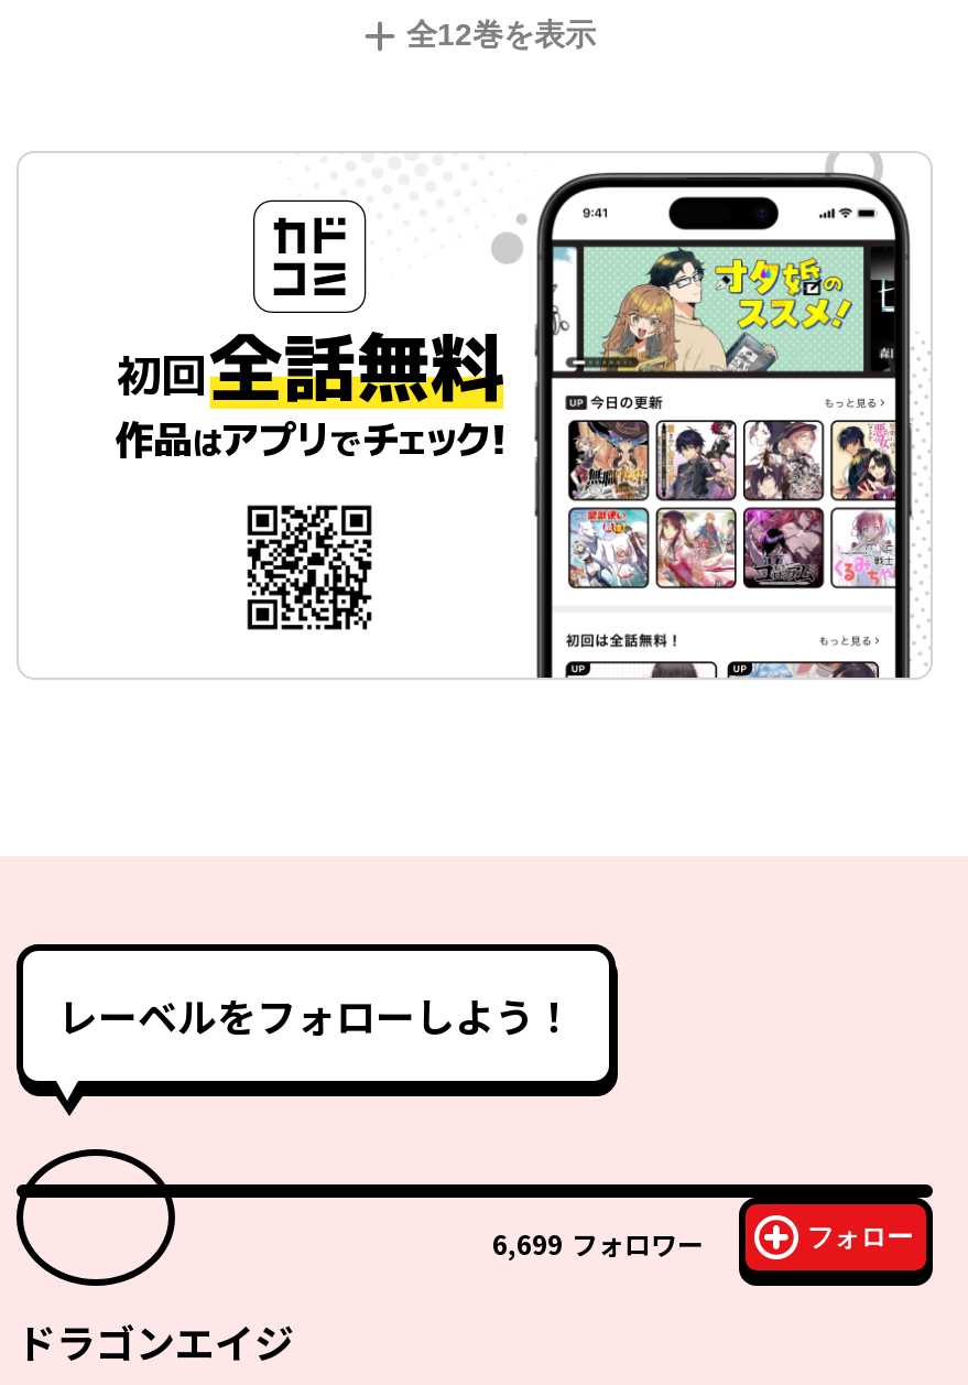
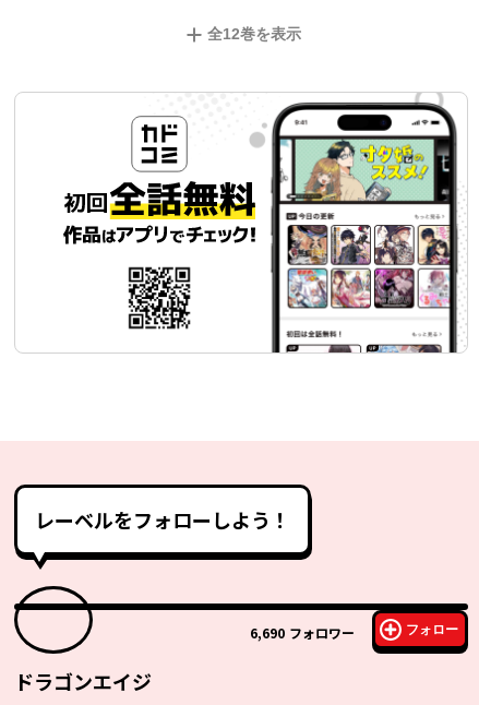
- 6,699 フォロワー
+ 6,690 フォロワー
